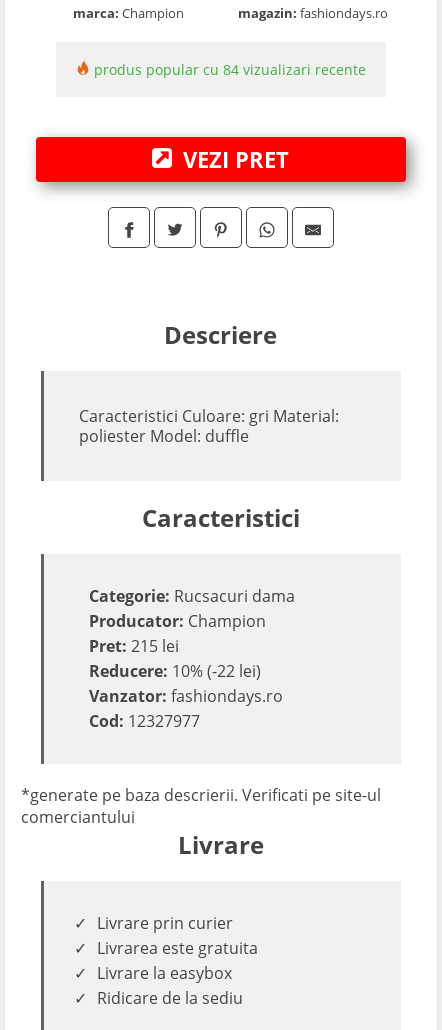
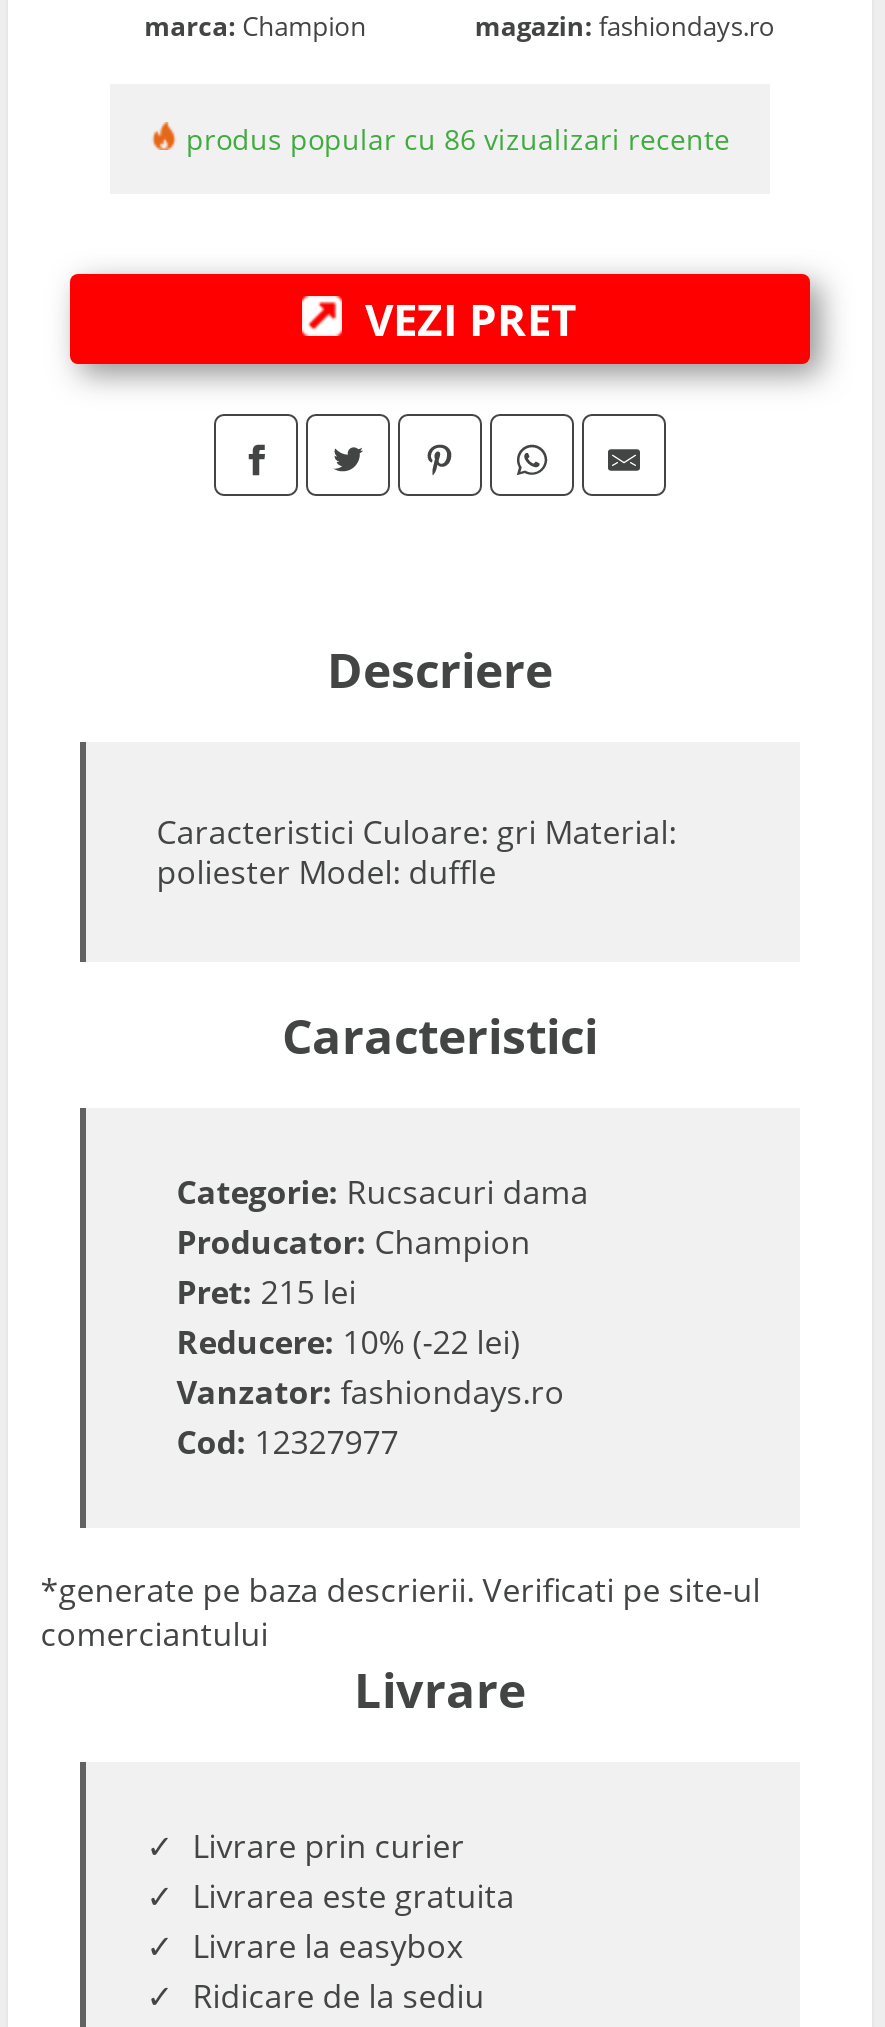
- produs popular cu 84 vizualizari recente
+ produs popular cu 86 vizualizari recente
